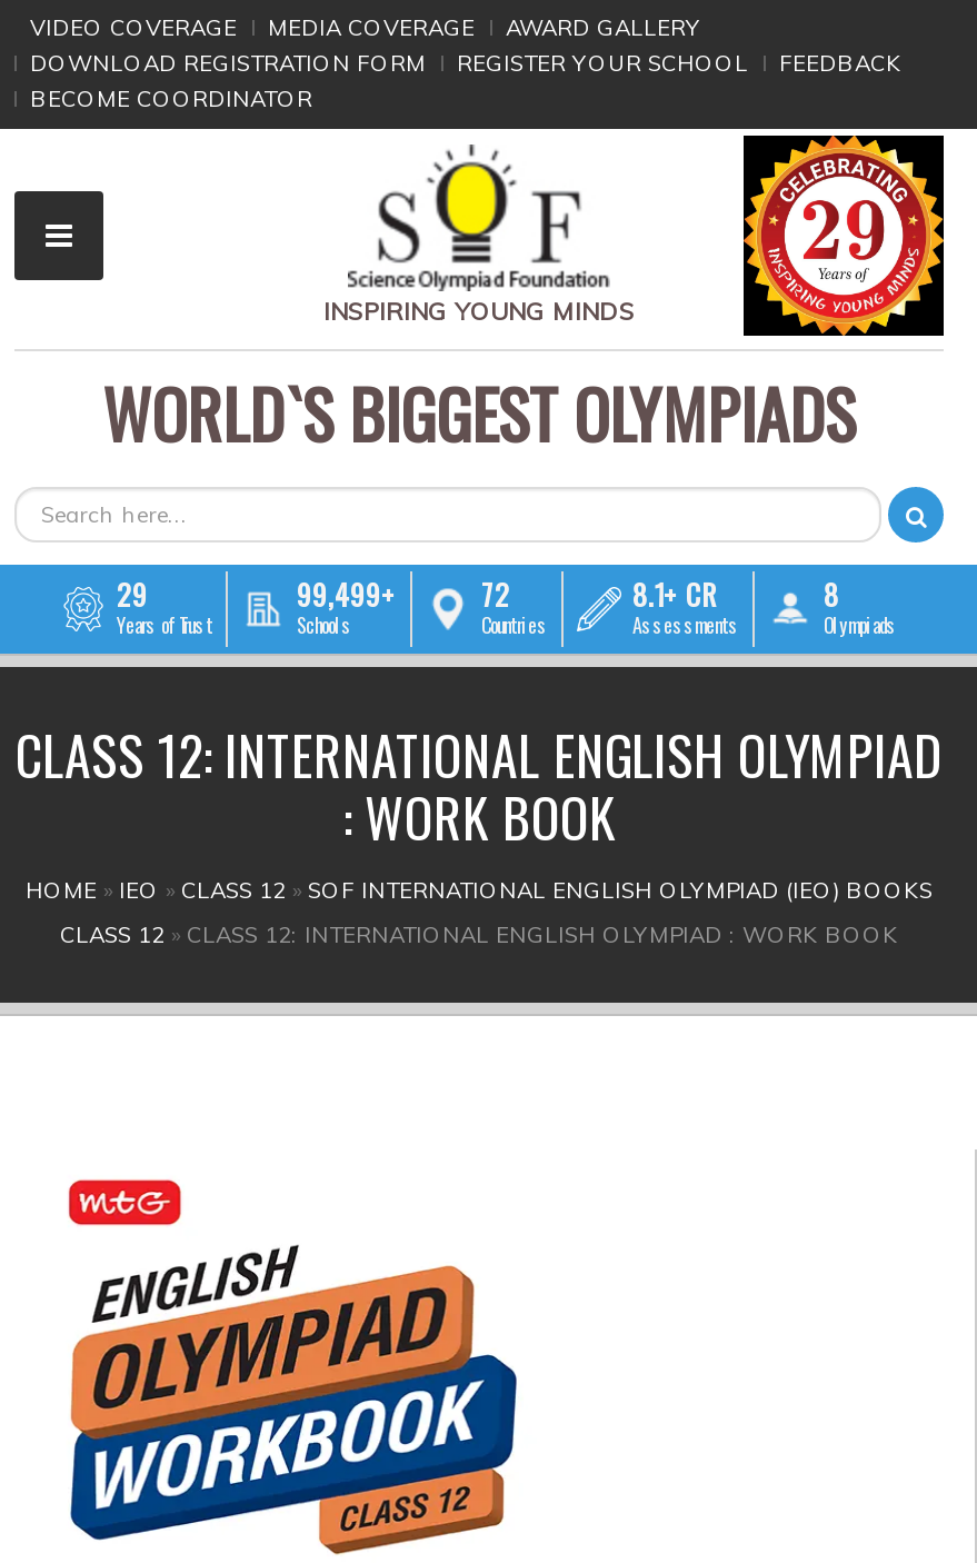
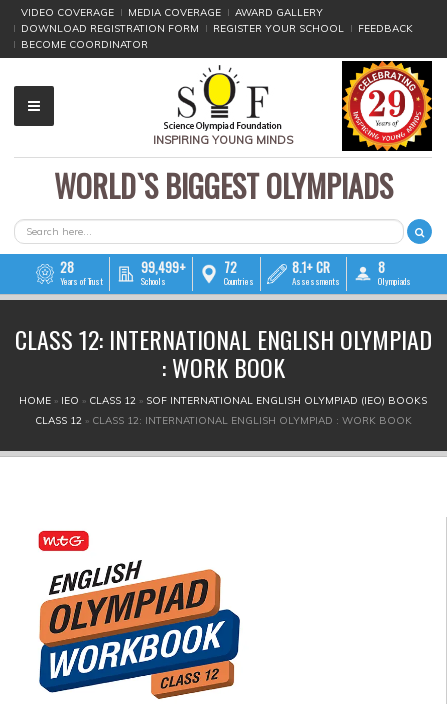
- 29
+ 28
